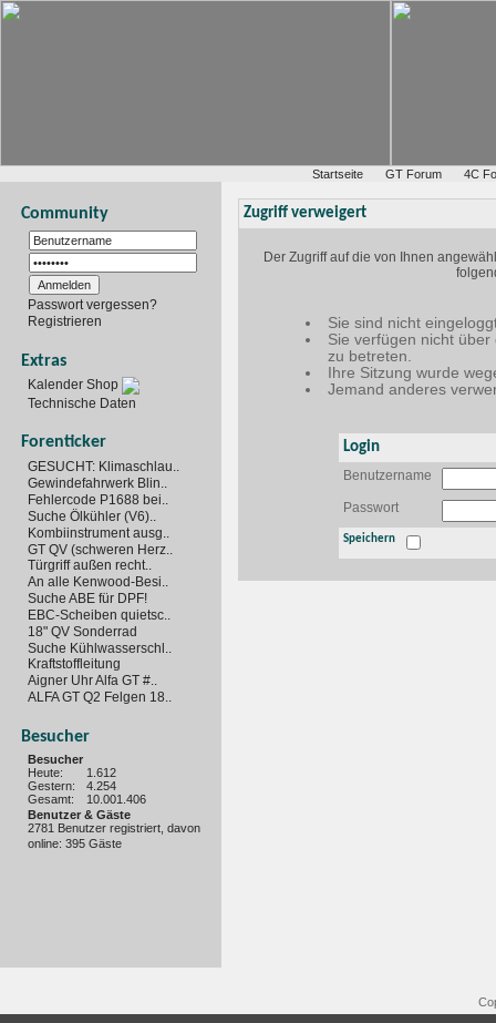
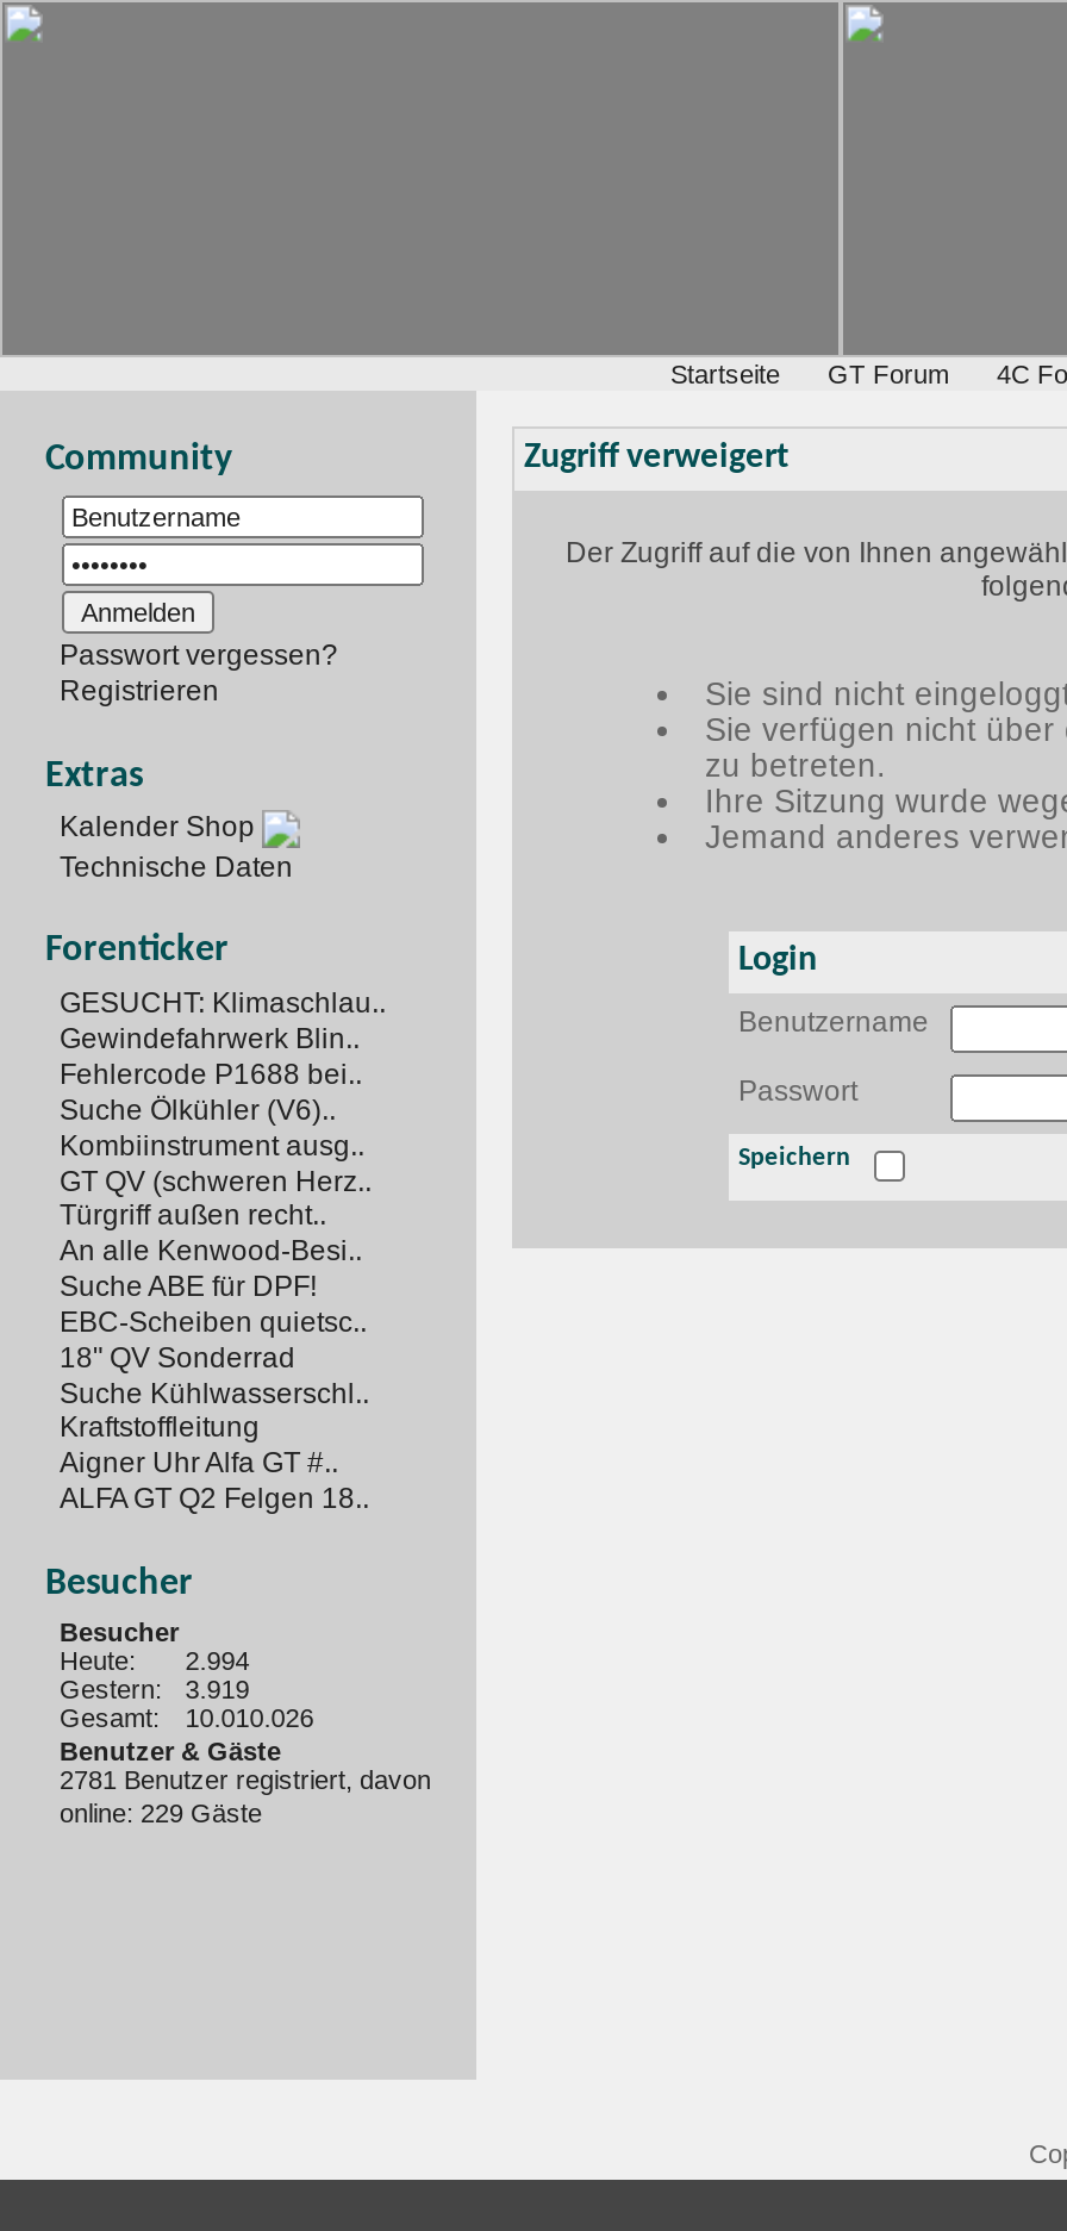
- Heute: 1.612
+ Heute: 2.994

- Gestern: 4.254
+ Gestern: 3.919

- Gesamt: 10.001.406
+ Gesamt: 10.010.026

- online: 395 Gäste
+ online: 229 Gäste
